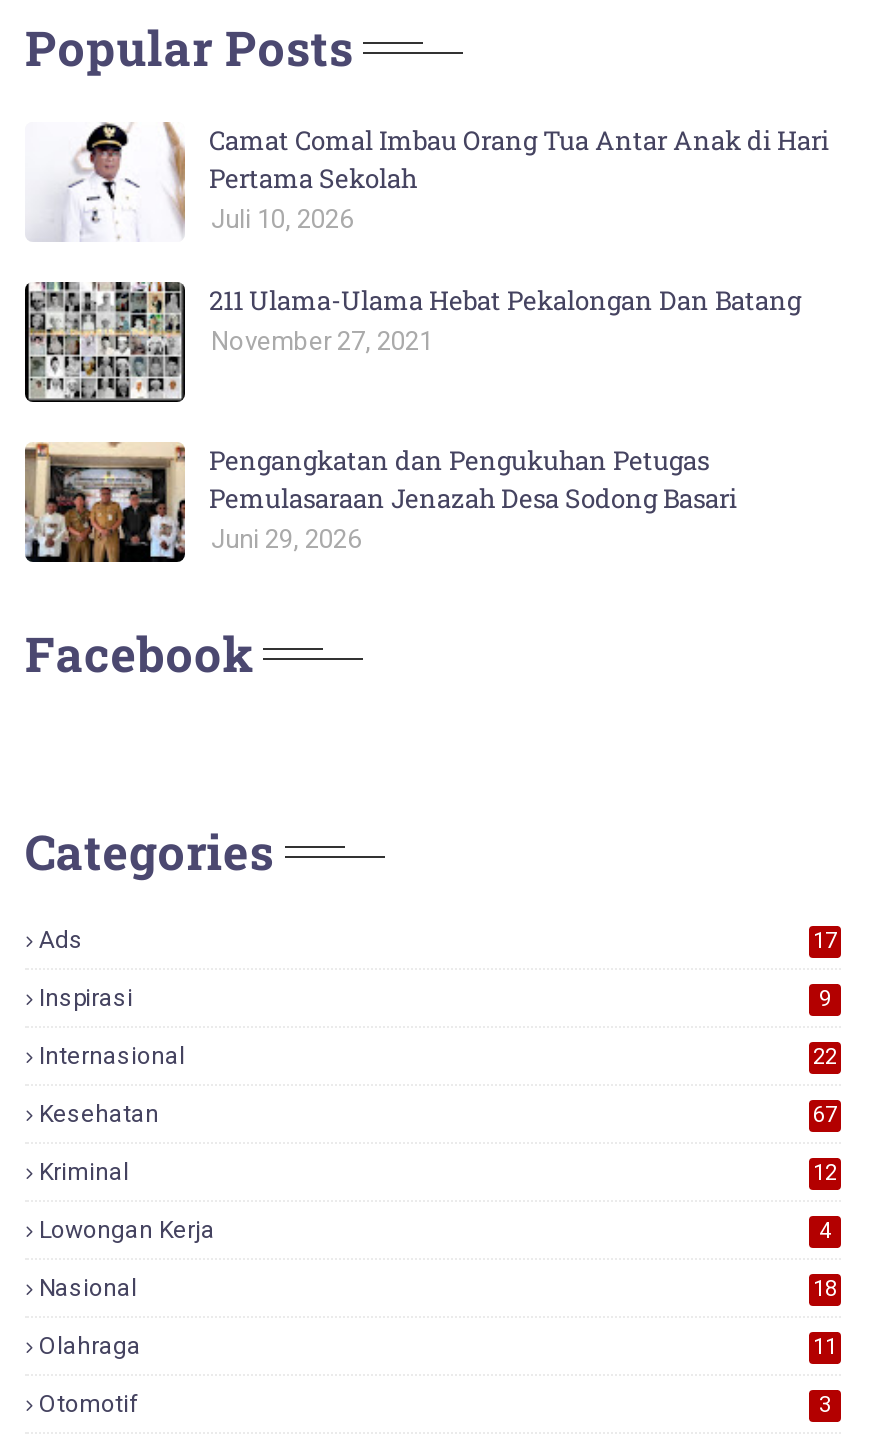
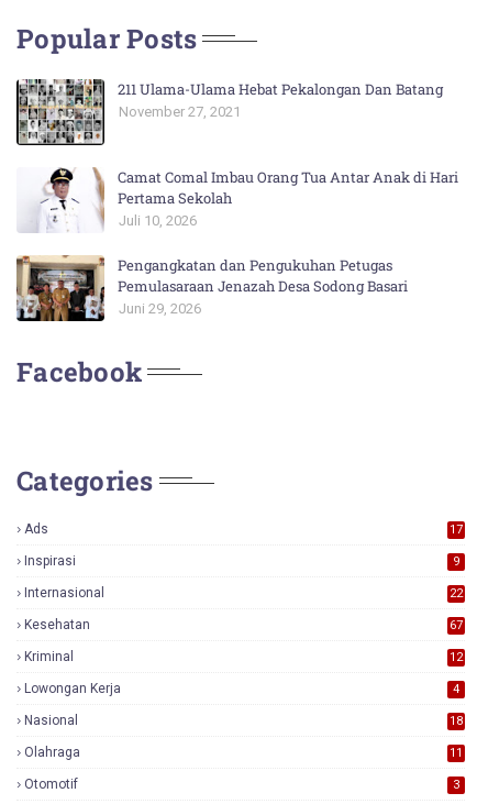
moved down: [image] | Camat Comal Imbau Orang Tua Antar Anak di Hari | Pertama Sekolah | Juli 10, 2026

moved up: [image] | 211 Ulama-Ulama Hebat Pekalongan Dan Batang | November 27, 2021
